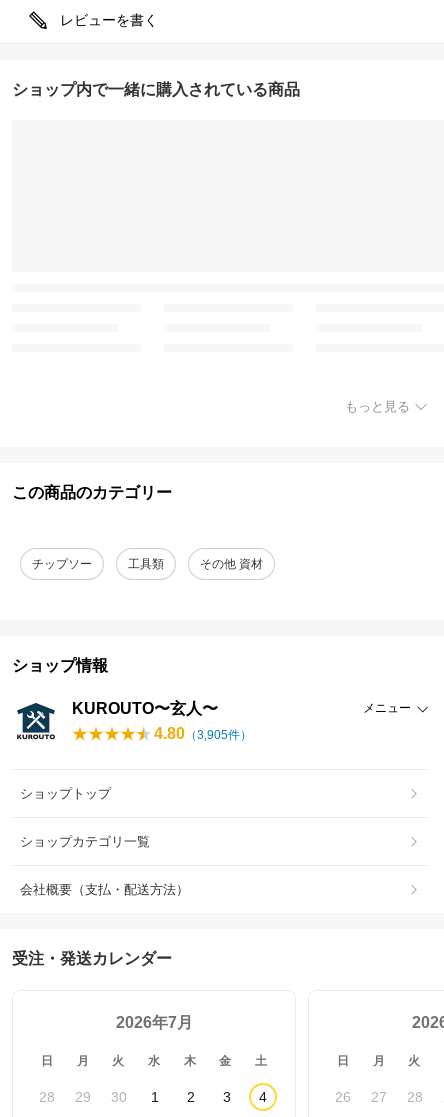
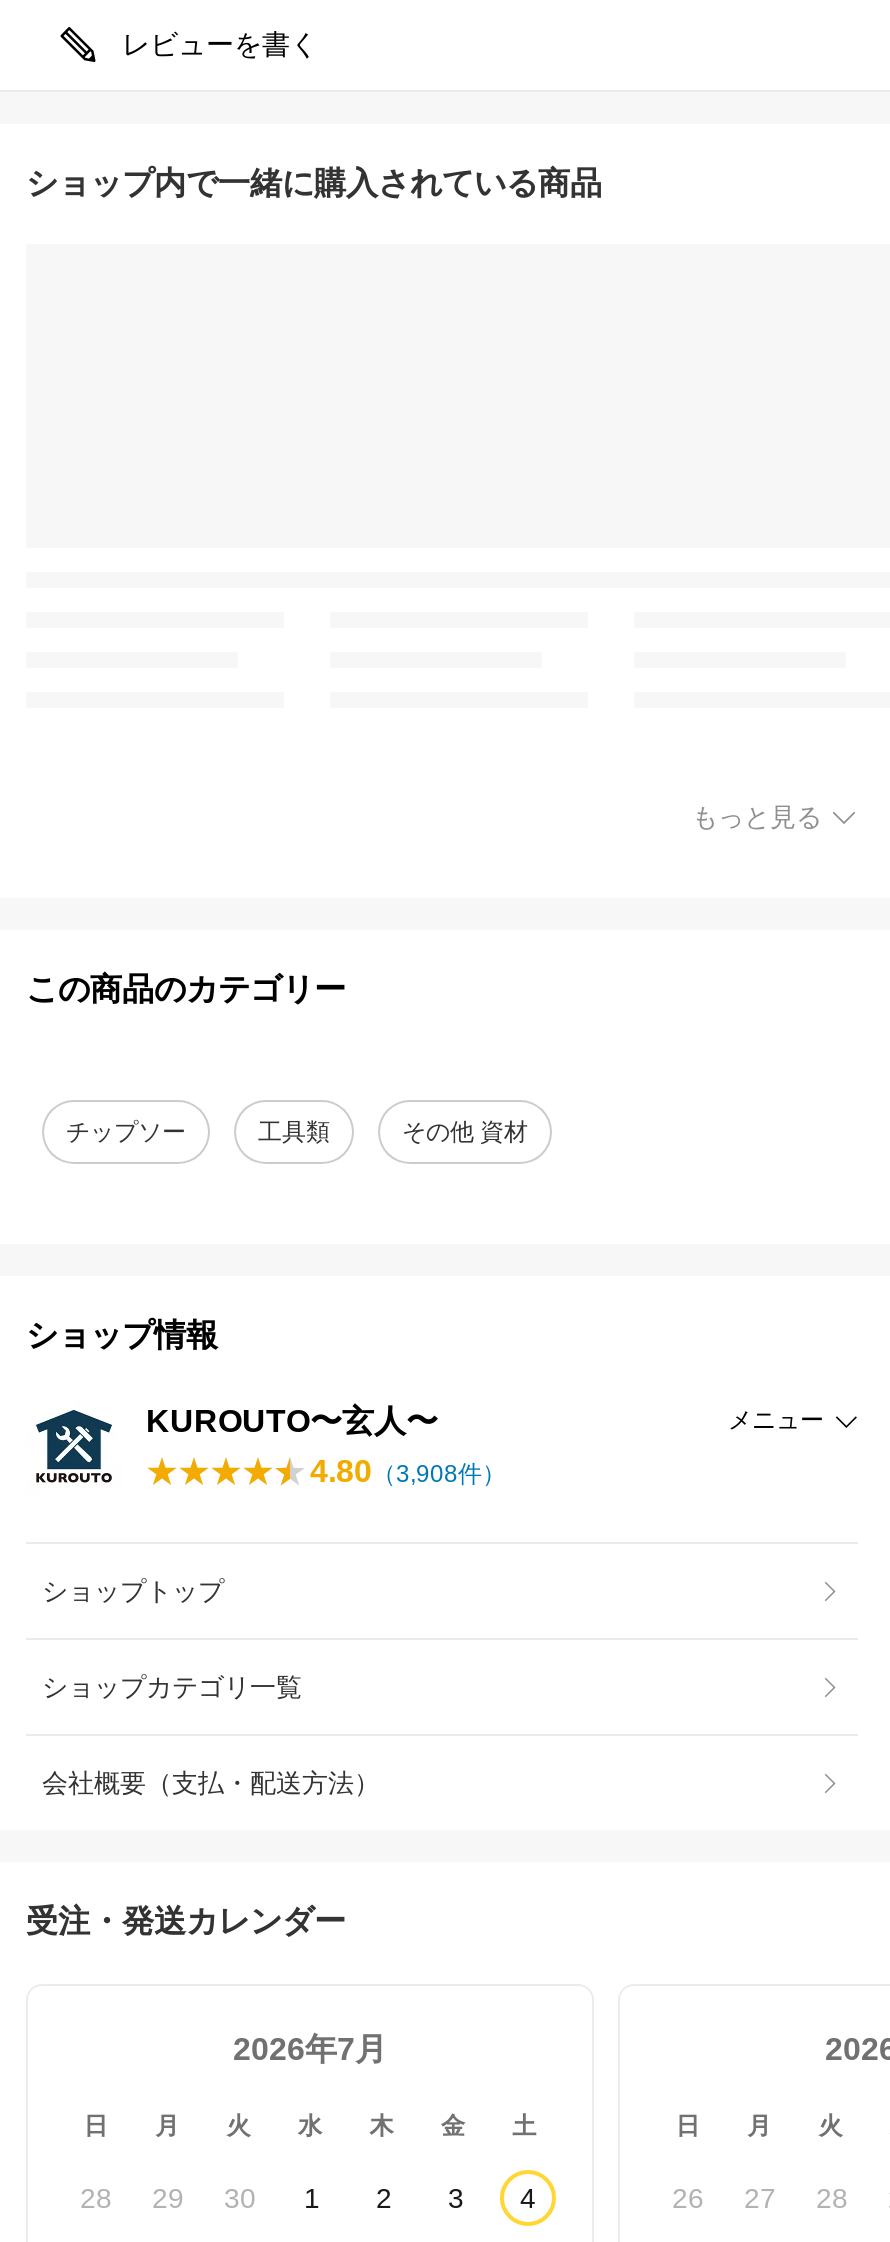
- 4.80（3,905件）
+ 4.80（3,908件）
